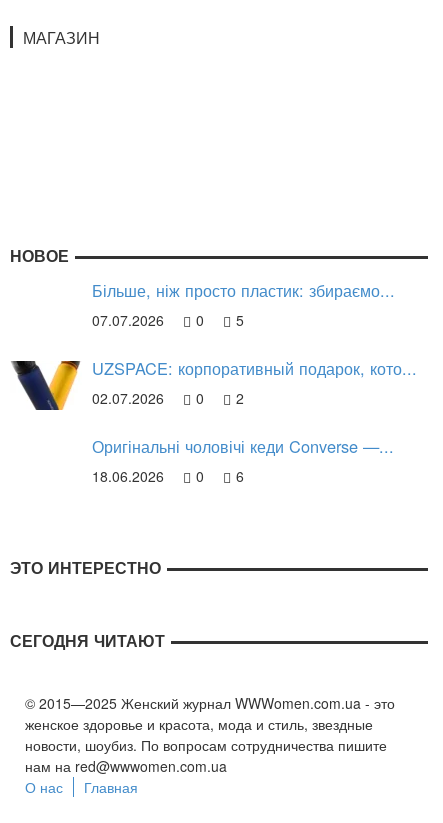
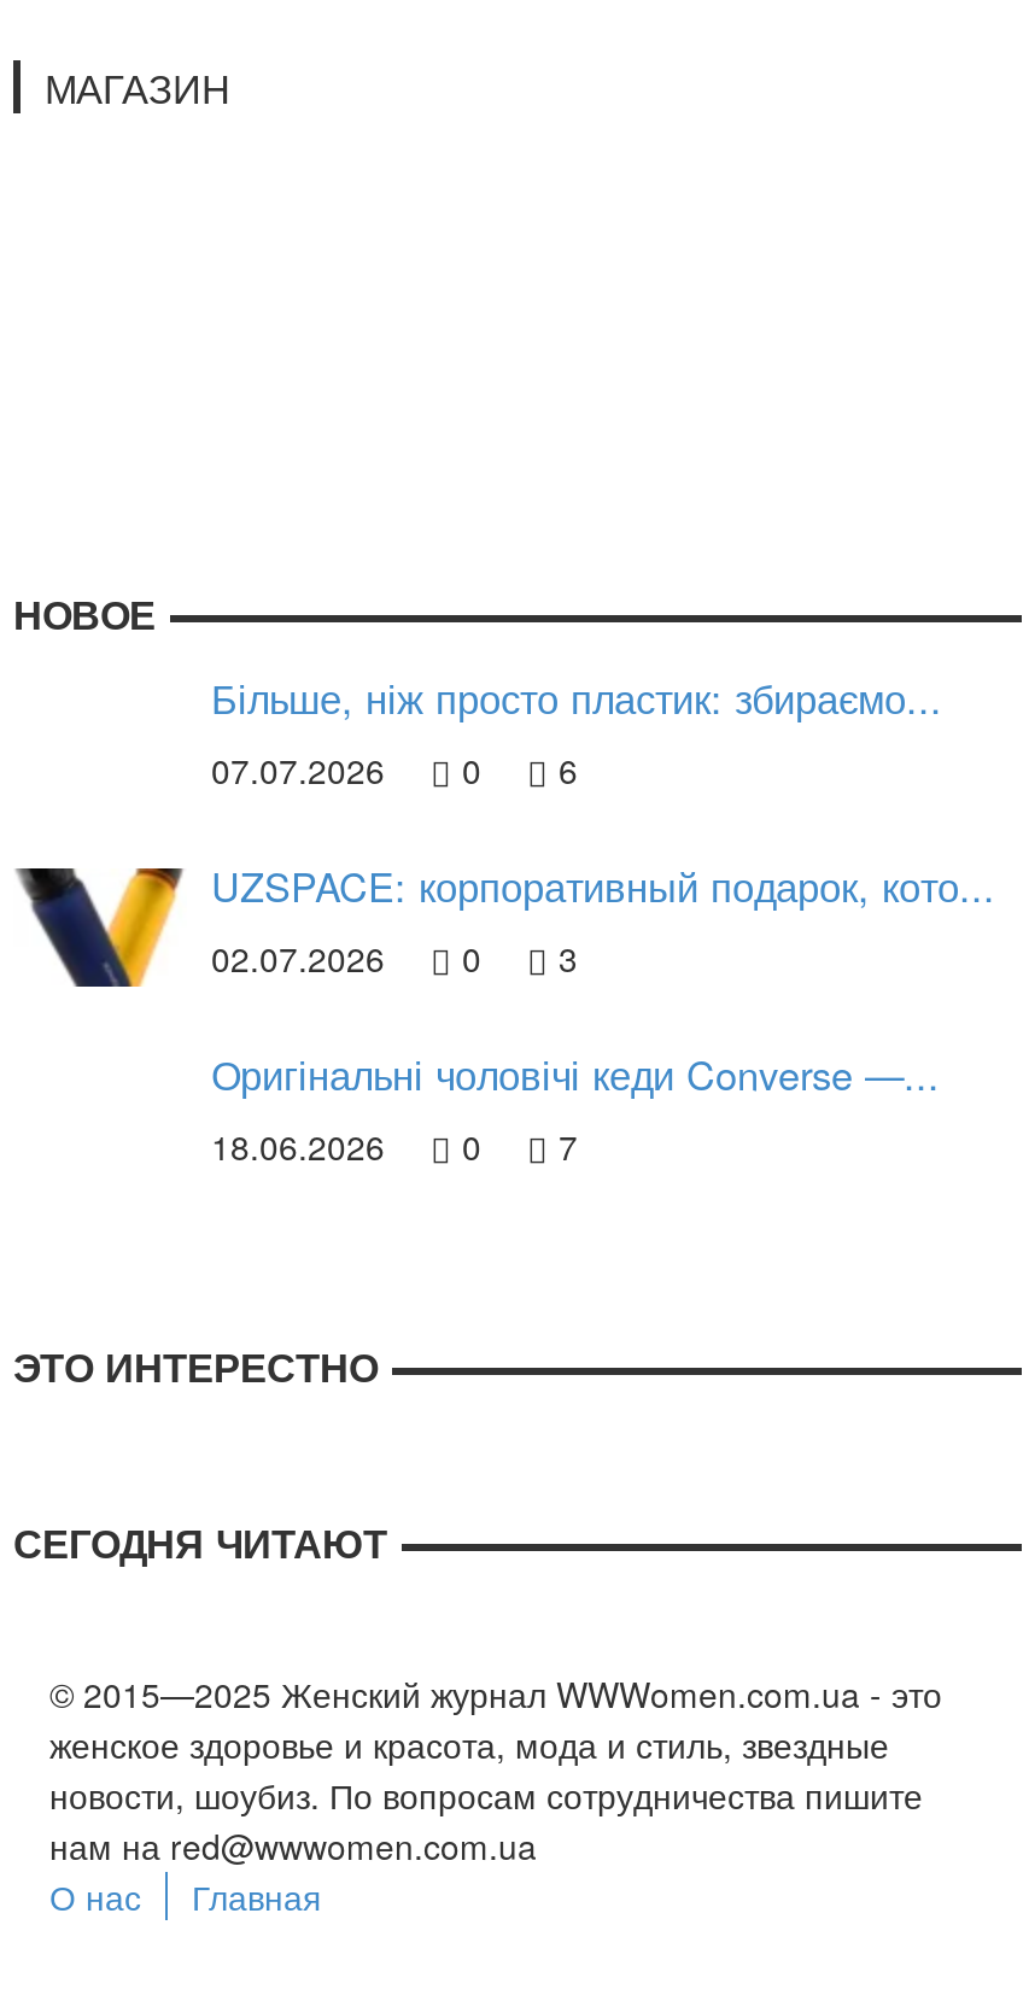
- 07.07.2026 0 5
+ 07.07.2026 0 6

- 02.07.2026 0 2
+ 02.07.2026 0 3

- 18.06.2026 0 6
+ 18.06.2026 0 7
